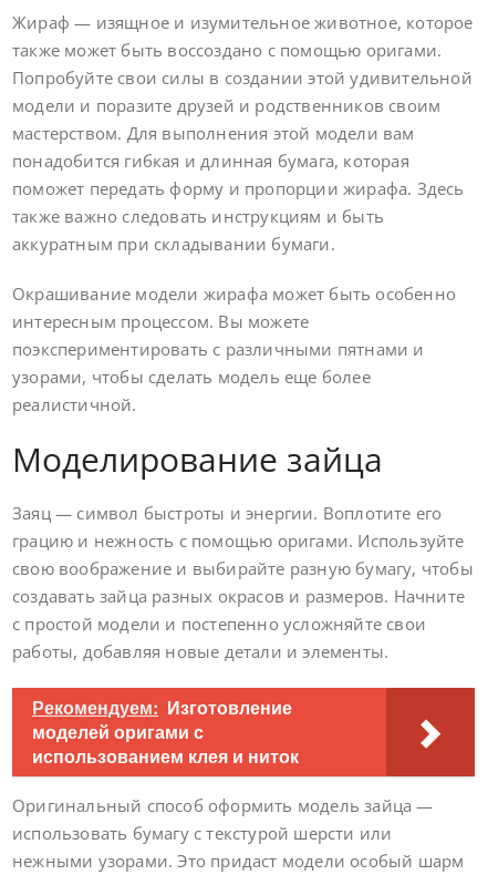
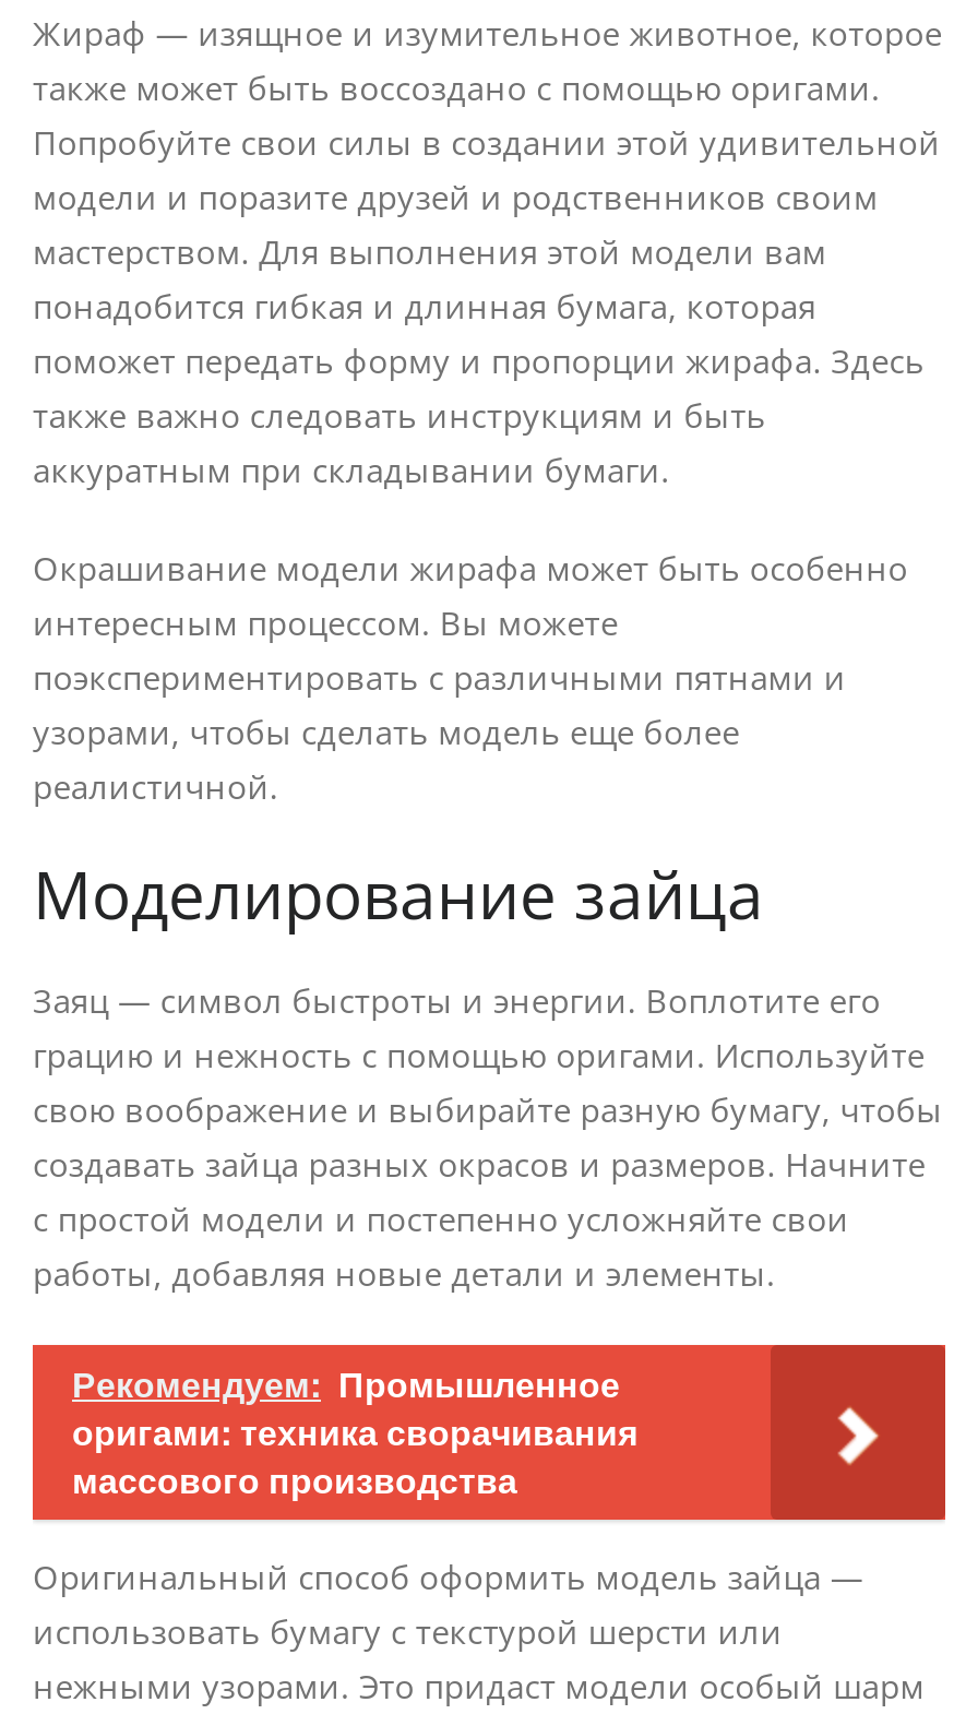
- Рекомендуем: Изготовление
- моделей оригами с
- использованием клея и ниток
+ Рекомендуем: Промышленное
+ оригами: техника сворачивания
+ массового производства
